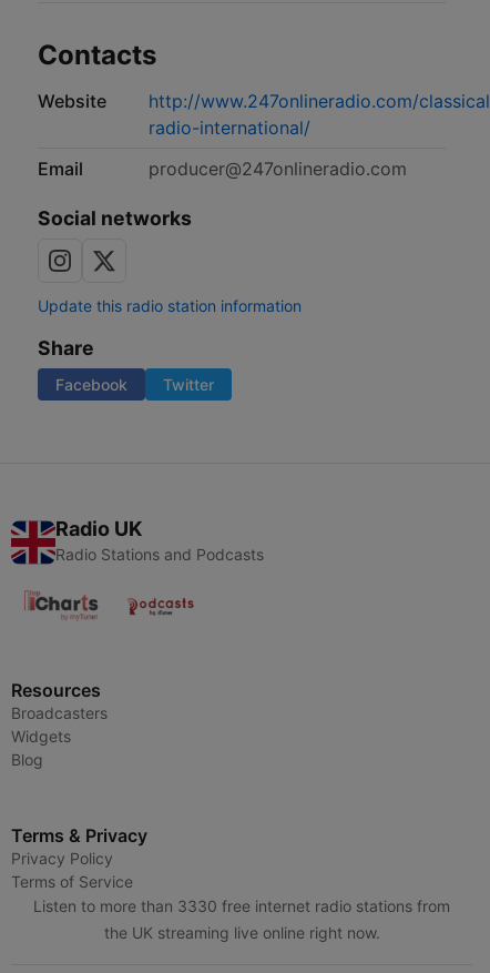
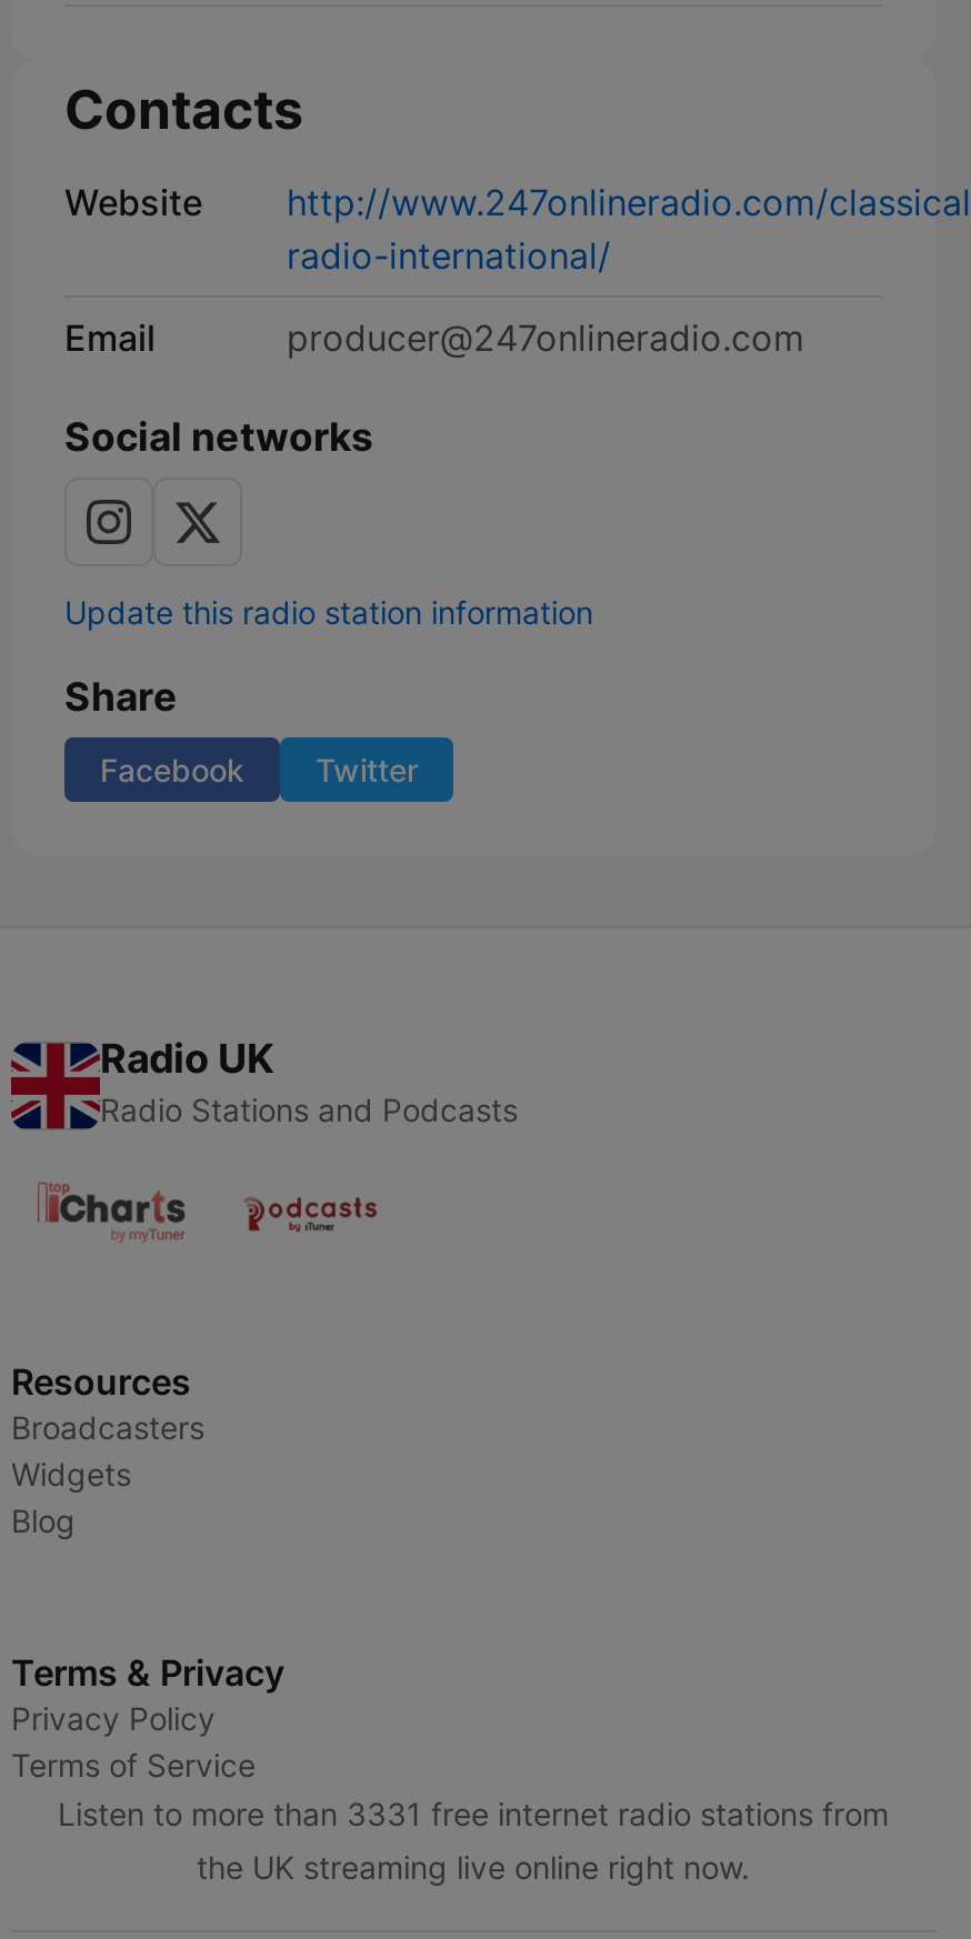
- Listen to more than 3330 free internet radio stations from
+ Listen to more than 3331 free internet radio stations from
